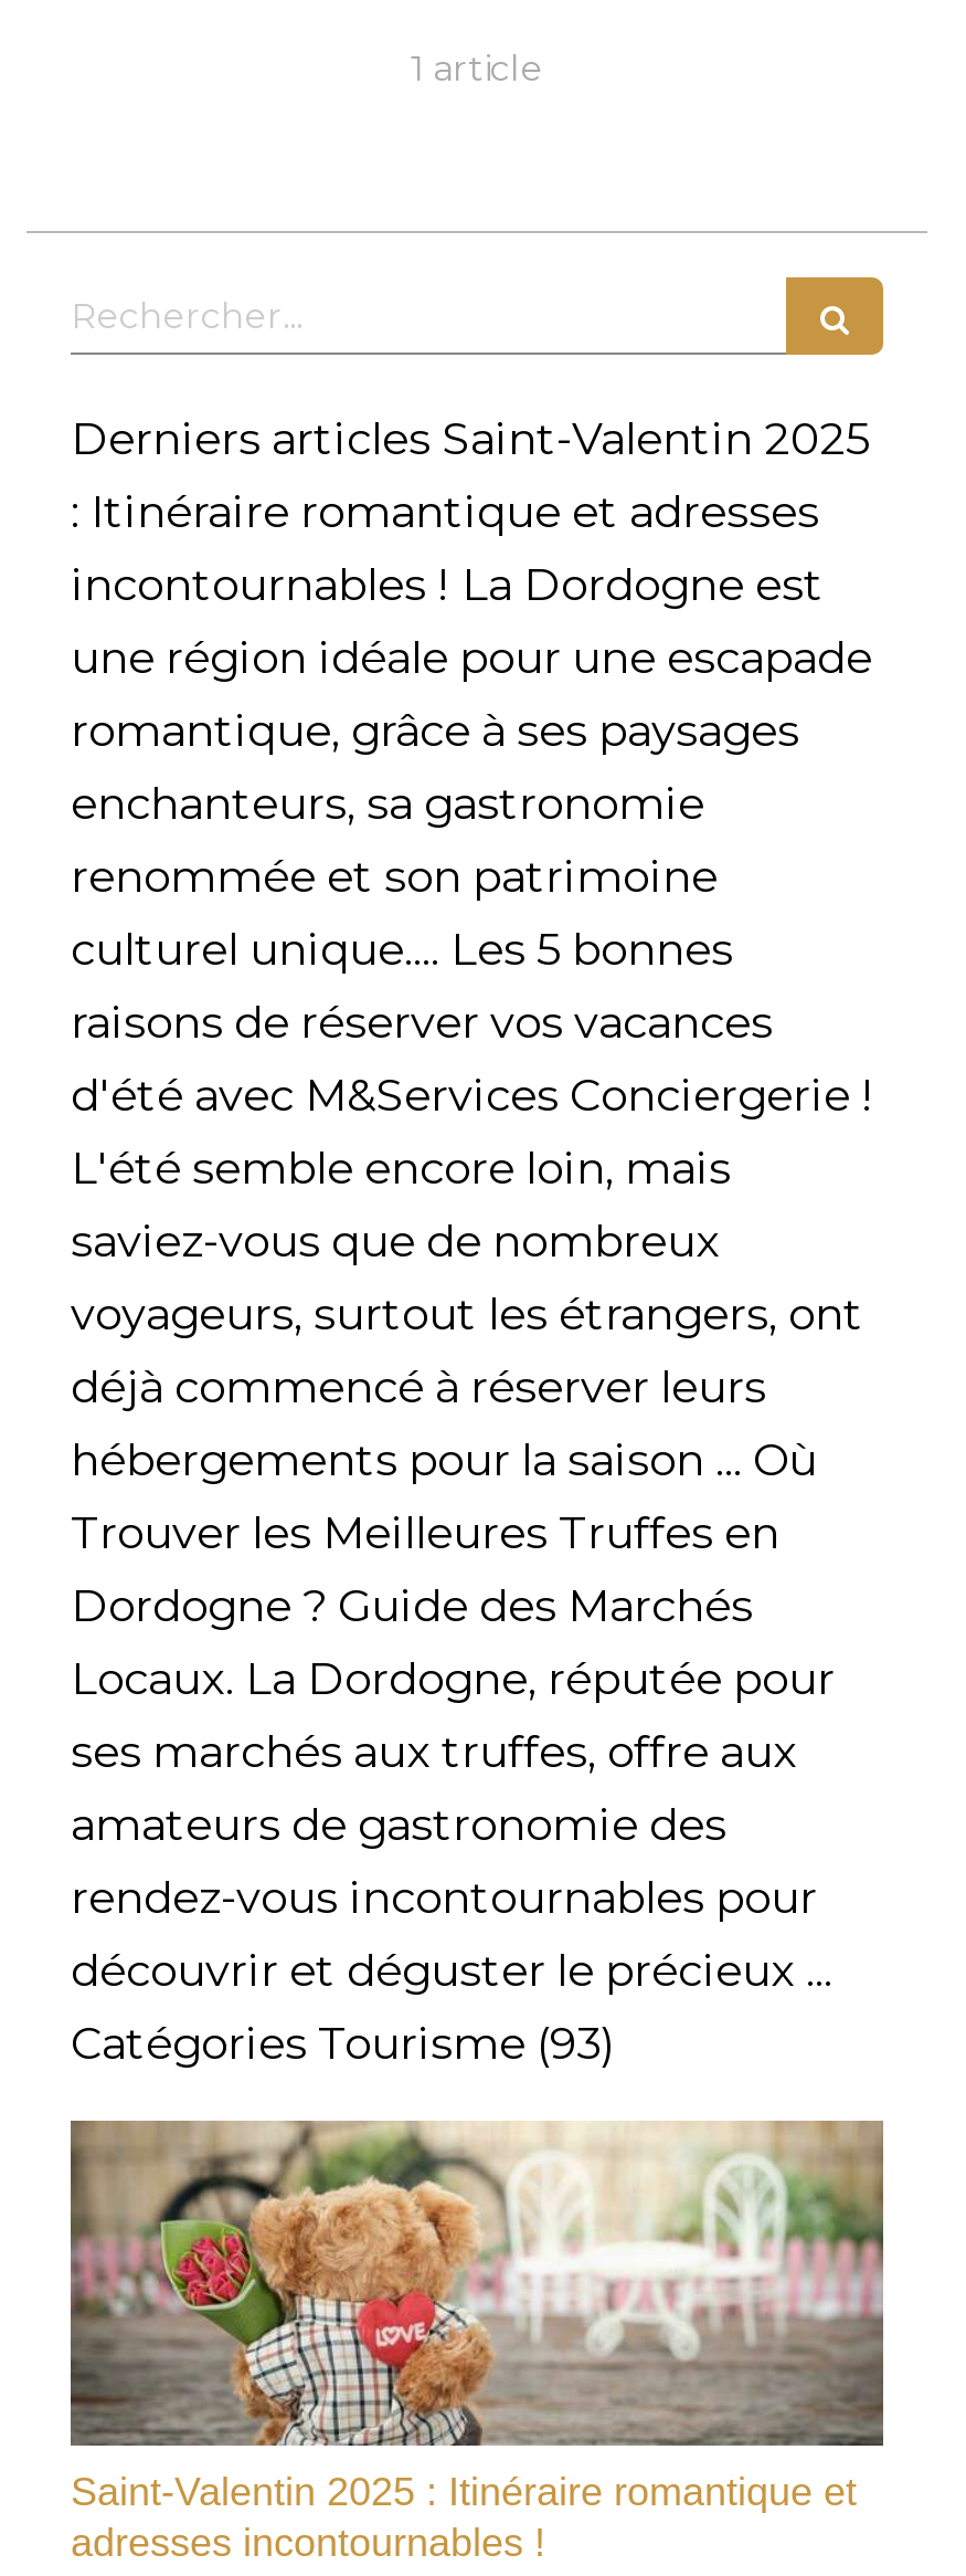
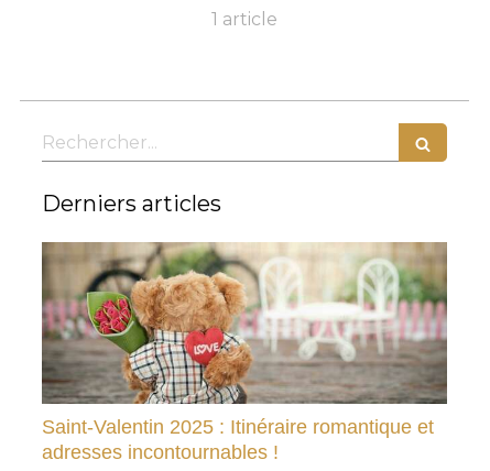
- Derniers articles Saint-Valentin 2025
- : Itinéraire romantique et adresses
- incontournables ! La Dordogne est
- une région idéale pour une escapade
- romantique, grâce à ses paysages
- enchanteurs, sa gastronomie
- renommée et son patrimoine
- culturel unique.... Les 5 bonnes
- raisons de réserver vos vacances
- d'été avec M&Services Conciergerie !
- L'été semble encore loin, mais
- saviez-vous que de nombreux
- voyageurs, surtout les étrangers, ont
- déjà commencé à réserver leurs
- hébergements pour la saison ... Où
- Trouver les Meilleures Truffes en
- Dordogne ? Guide des Marchés
- Locaux. La Dordogne, réputée pour
- ses marchés aux truffes, offre aux
- amateurs de gastronomie des
- rendez-vous incontournables pour
- découvrir et déguster le précieux ...
- Catégories Tourisme (93)
+ Derniers articles
